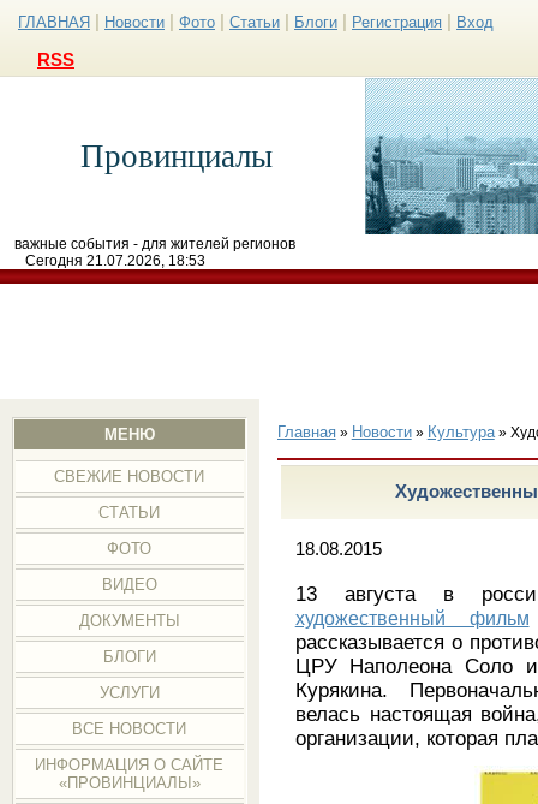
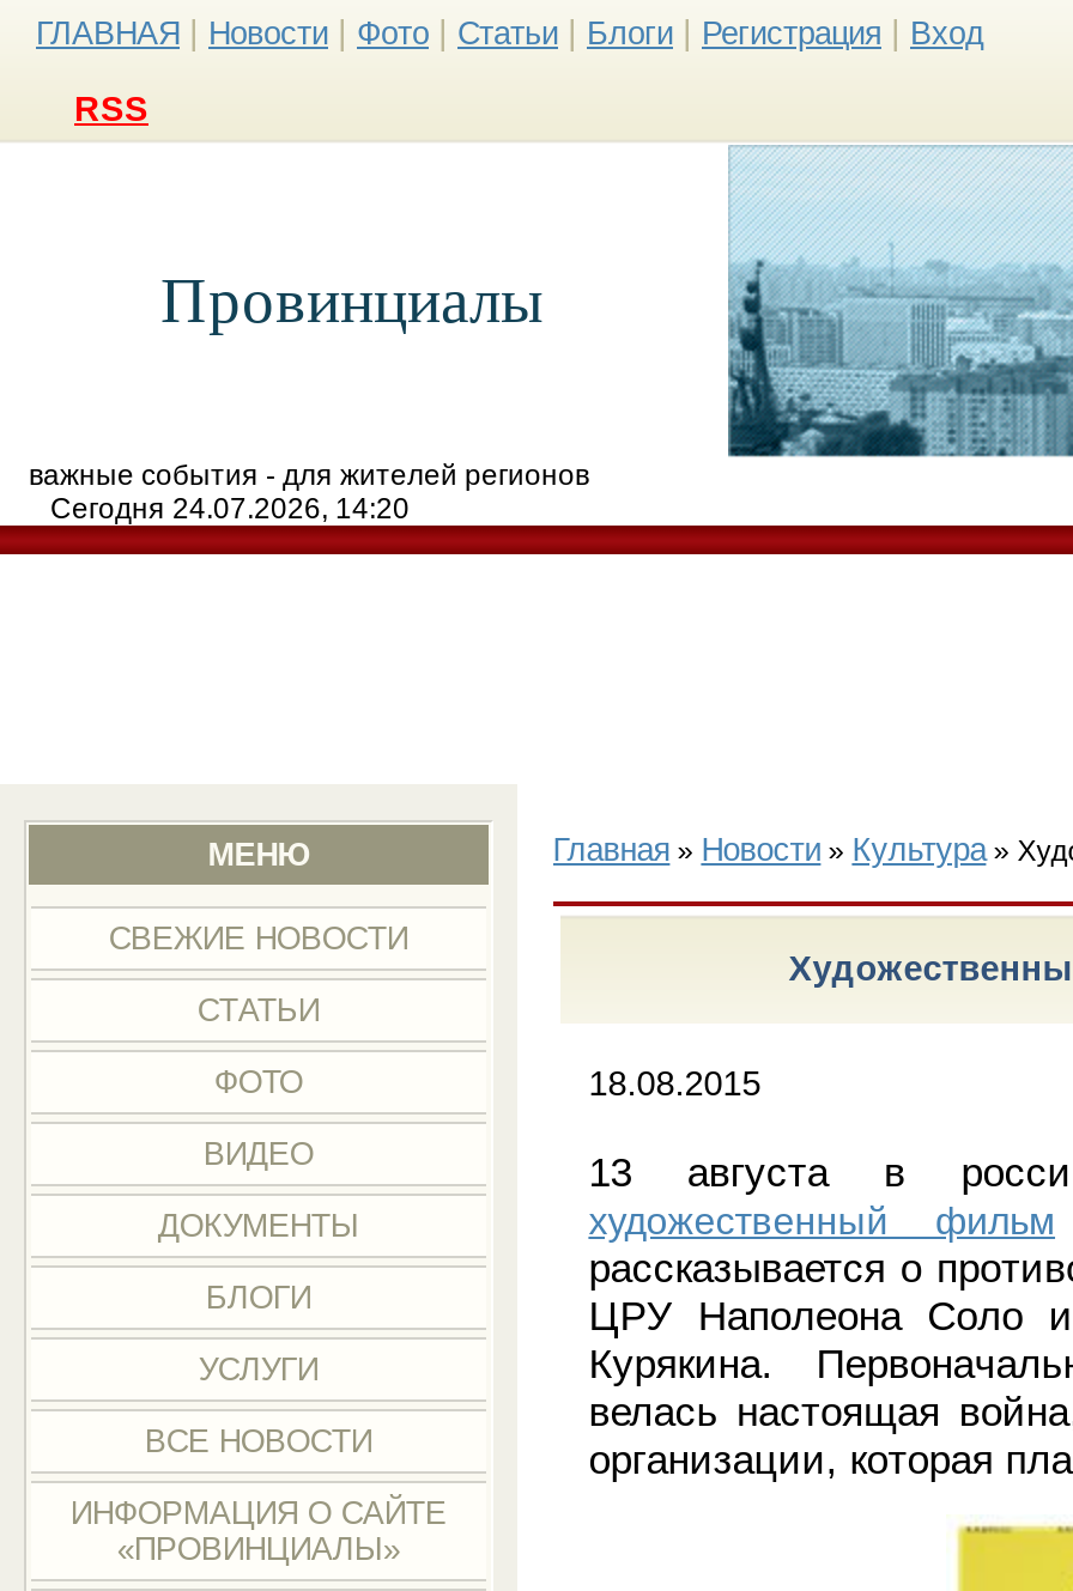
- Сегодня 21.07.2026, 18:53
+ Сегодня 24.07.2026, 14:20
